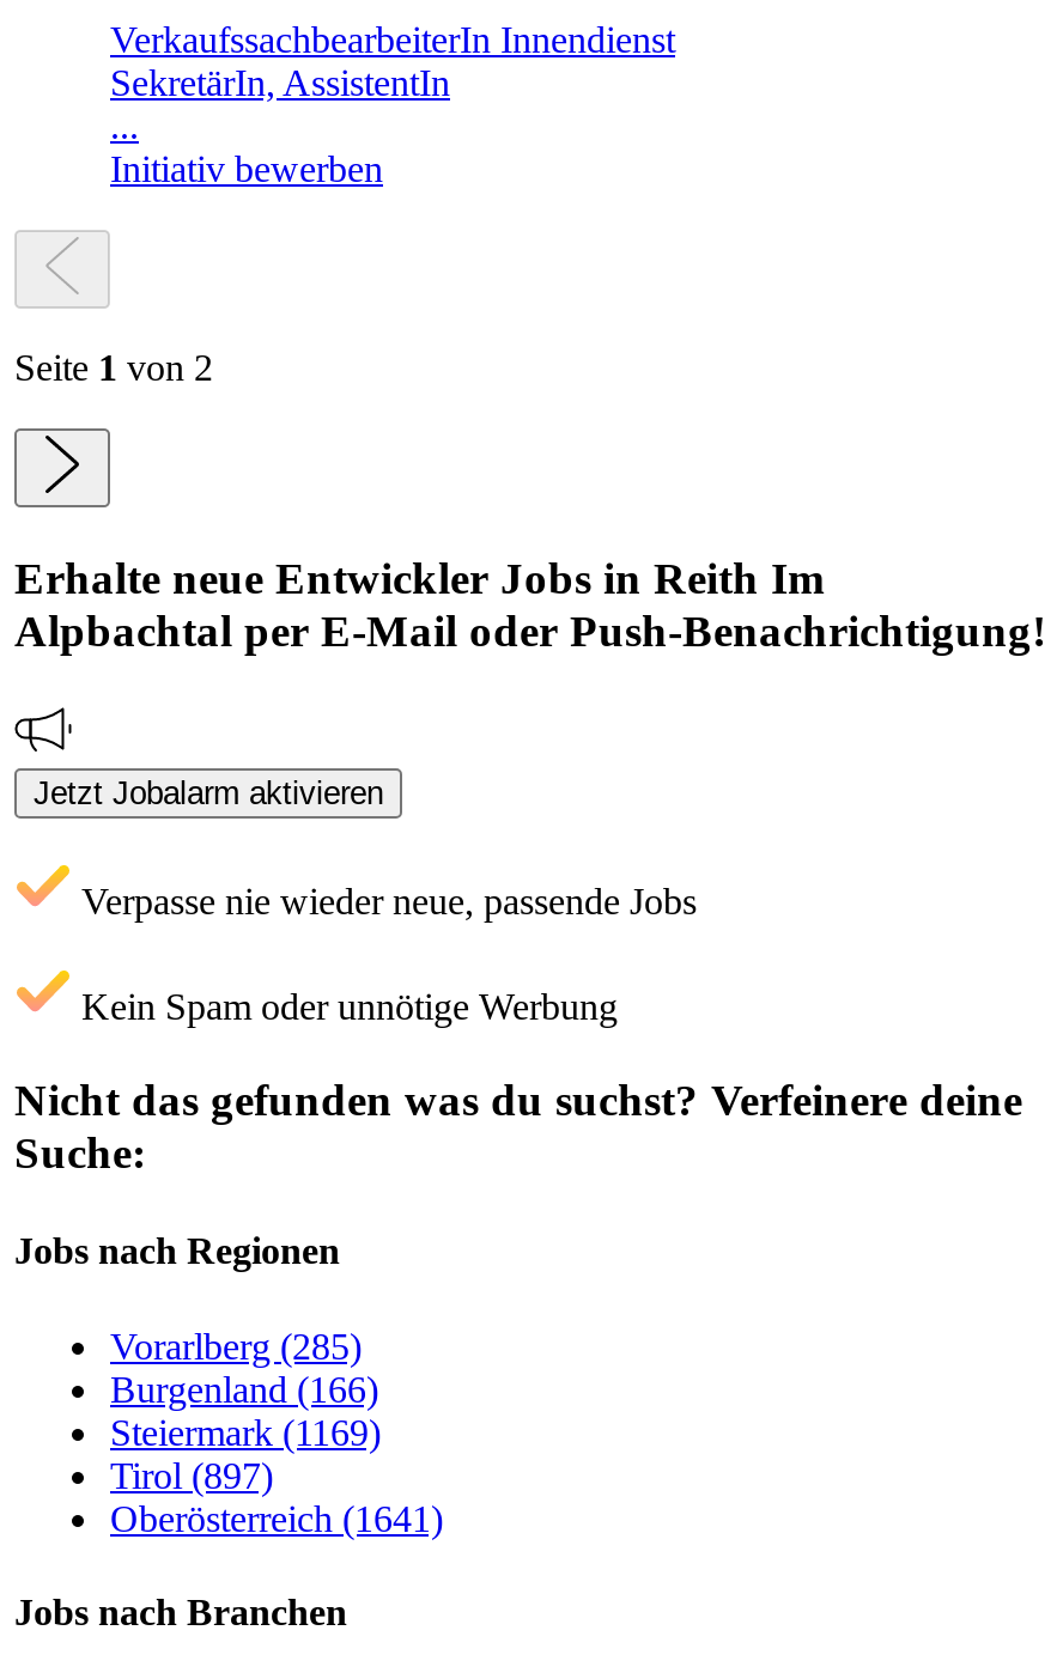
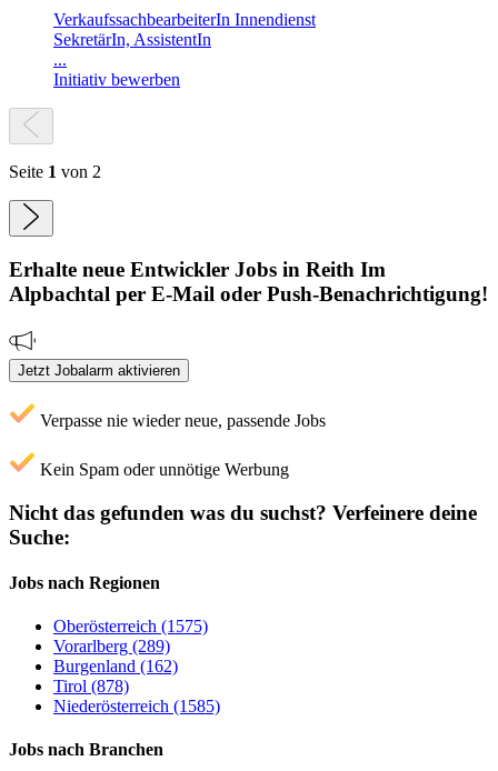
- Vorarlberg (285)
- Burgenland (166)
- Steiermark (1169)
- Tirol (897)
- Oberösterreich (1641)
+ Oberösterreich (1575)
+ Vorarlberg (289)
+ Burgenland (162)
+ Tirol (878)
+ Niederösterreich (1585)
